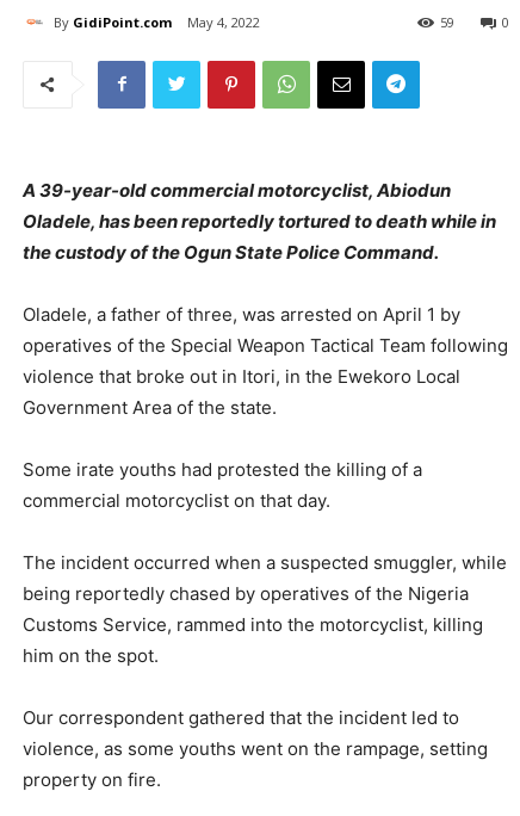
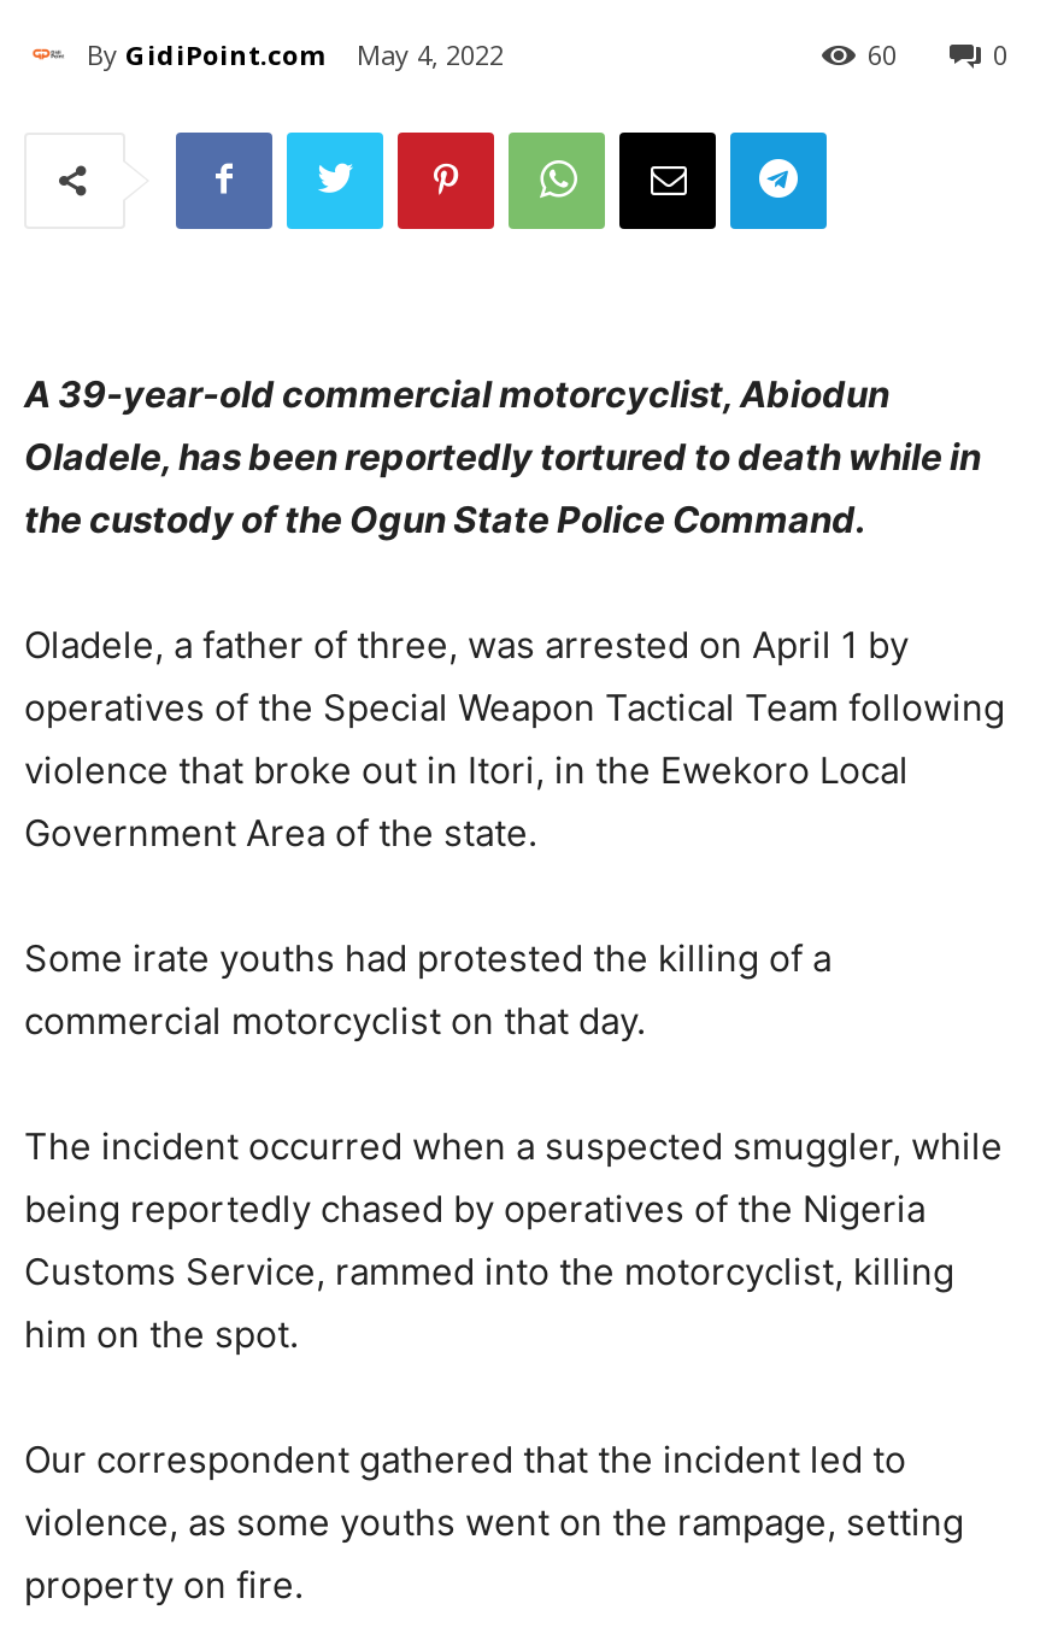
- 59
+ 60
